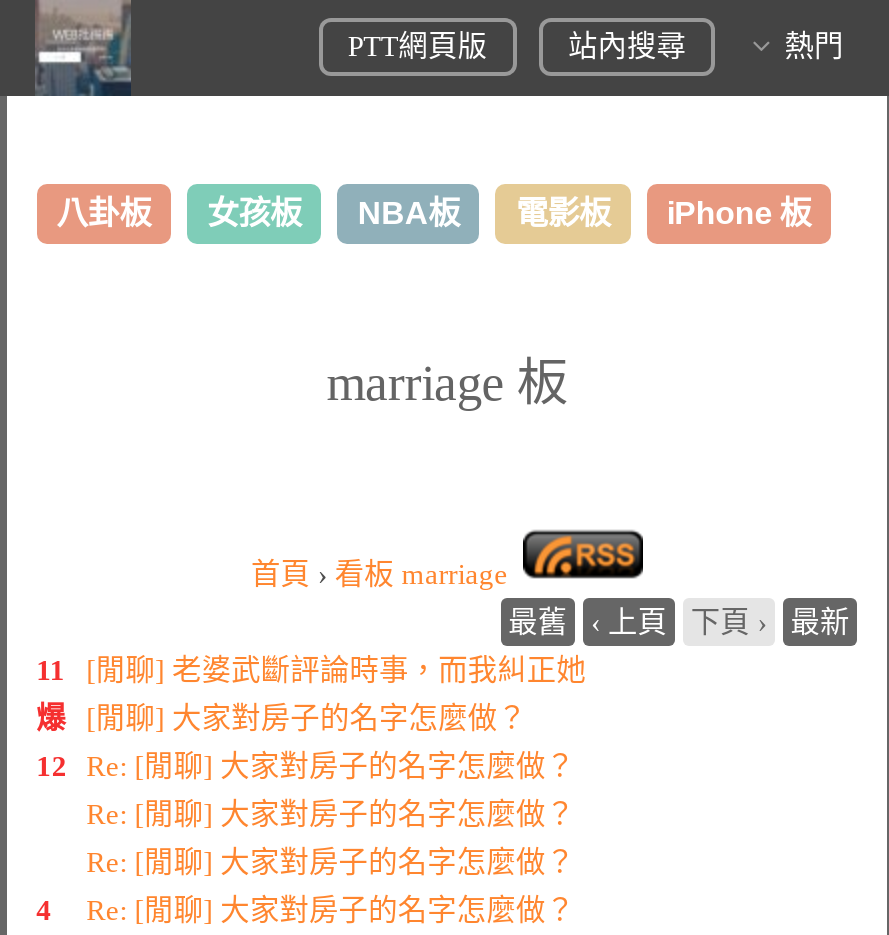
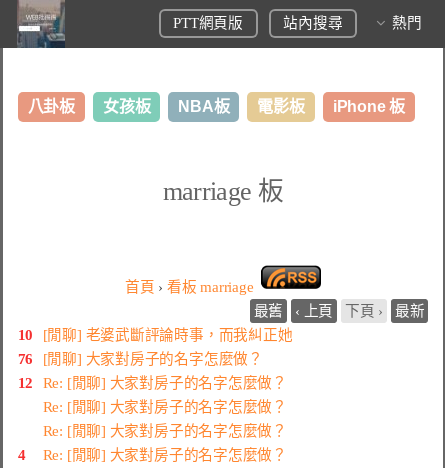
- 11
- [閒聊] 老婆武斷評論時事，而我糾正她
+ 10 [閒聊] 老婆武斷評論時事，而我糾正她

- 爆
- [閒聊] 大家對房子的名字怎麼做？
+ 76 [閒聊] 大家對房子的名字怎麼做？
